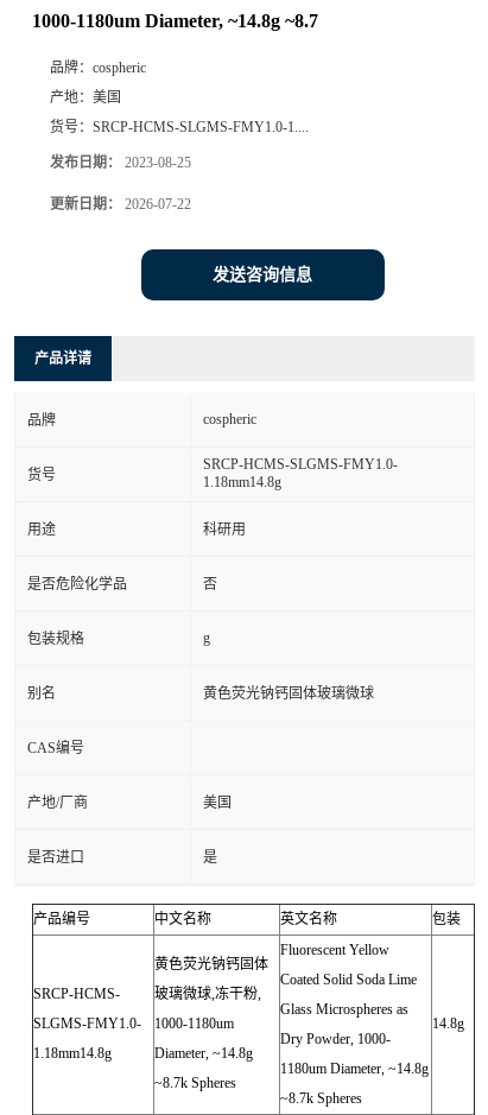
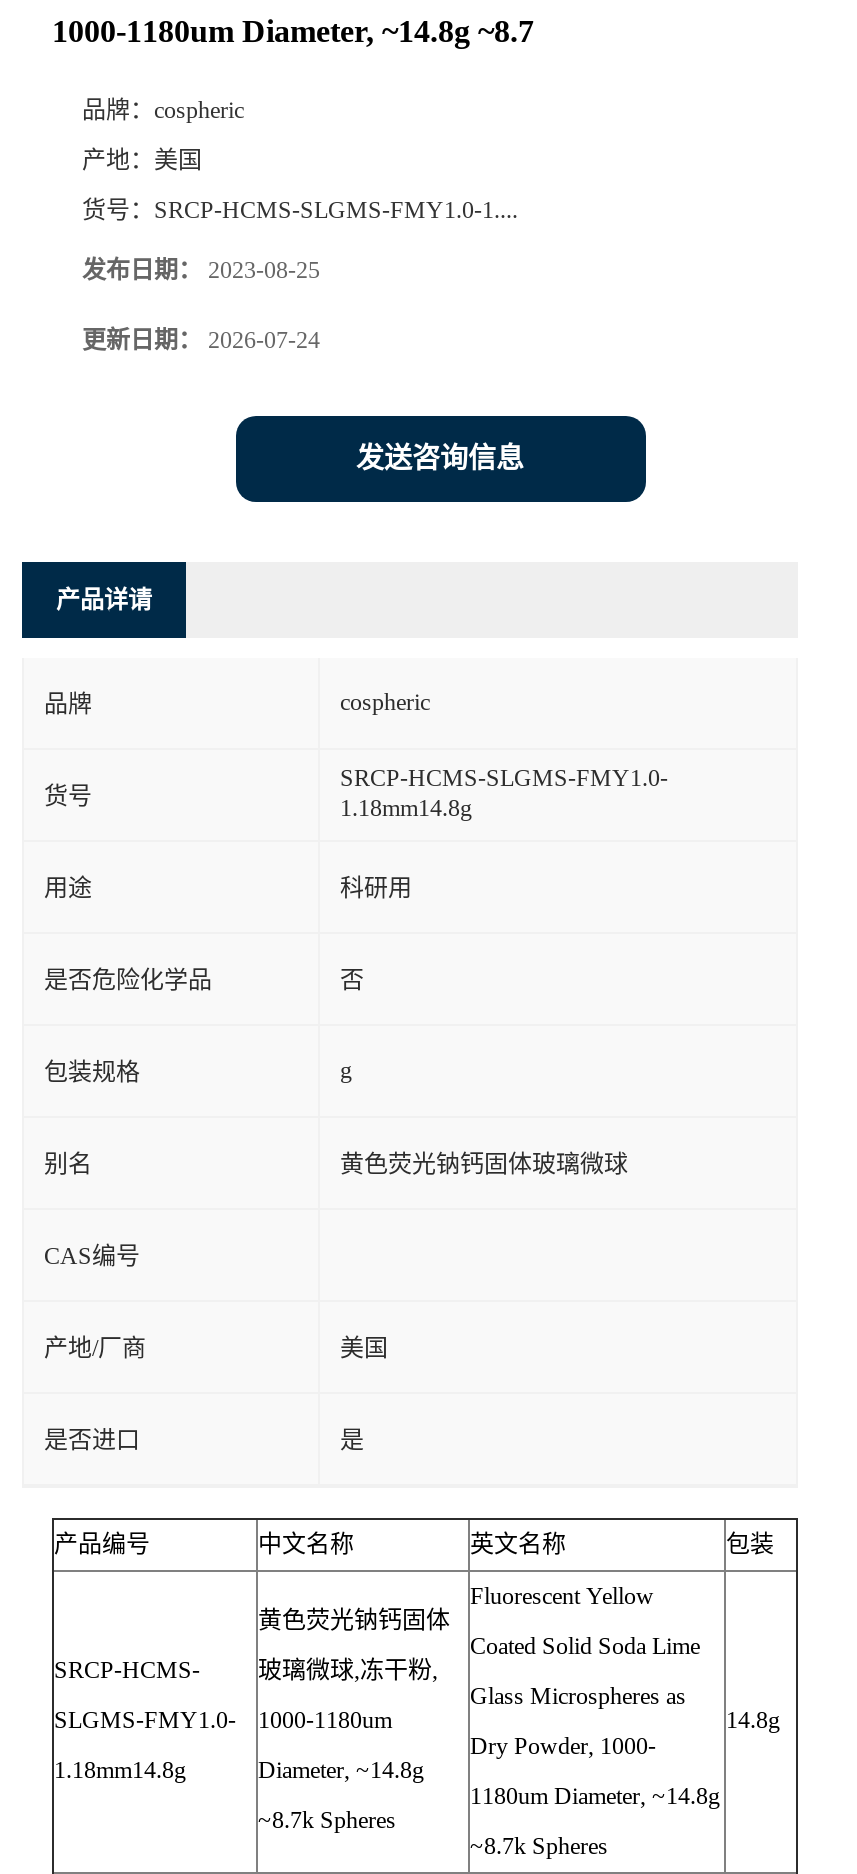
- 更新日期：2026-07-22
+ 更新日期：2026-07-24
